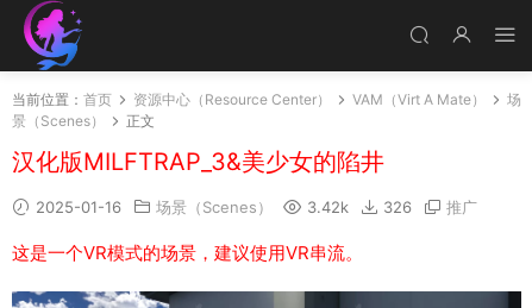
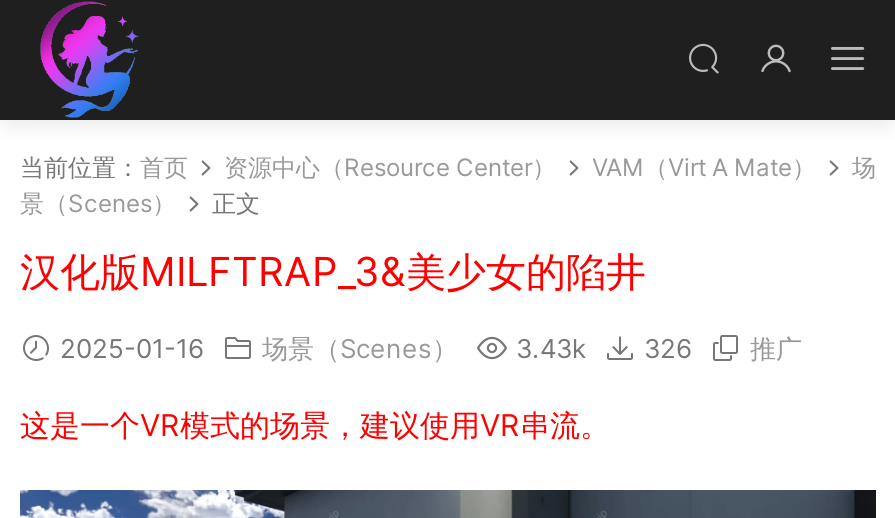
- 2025-01-16 场景（Scenes） 3.42k 326 推广
+ 2025-01-16 场景（Scenes） 3.43k 326 推广
